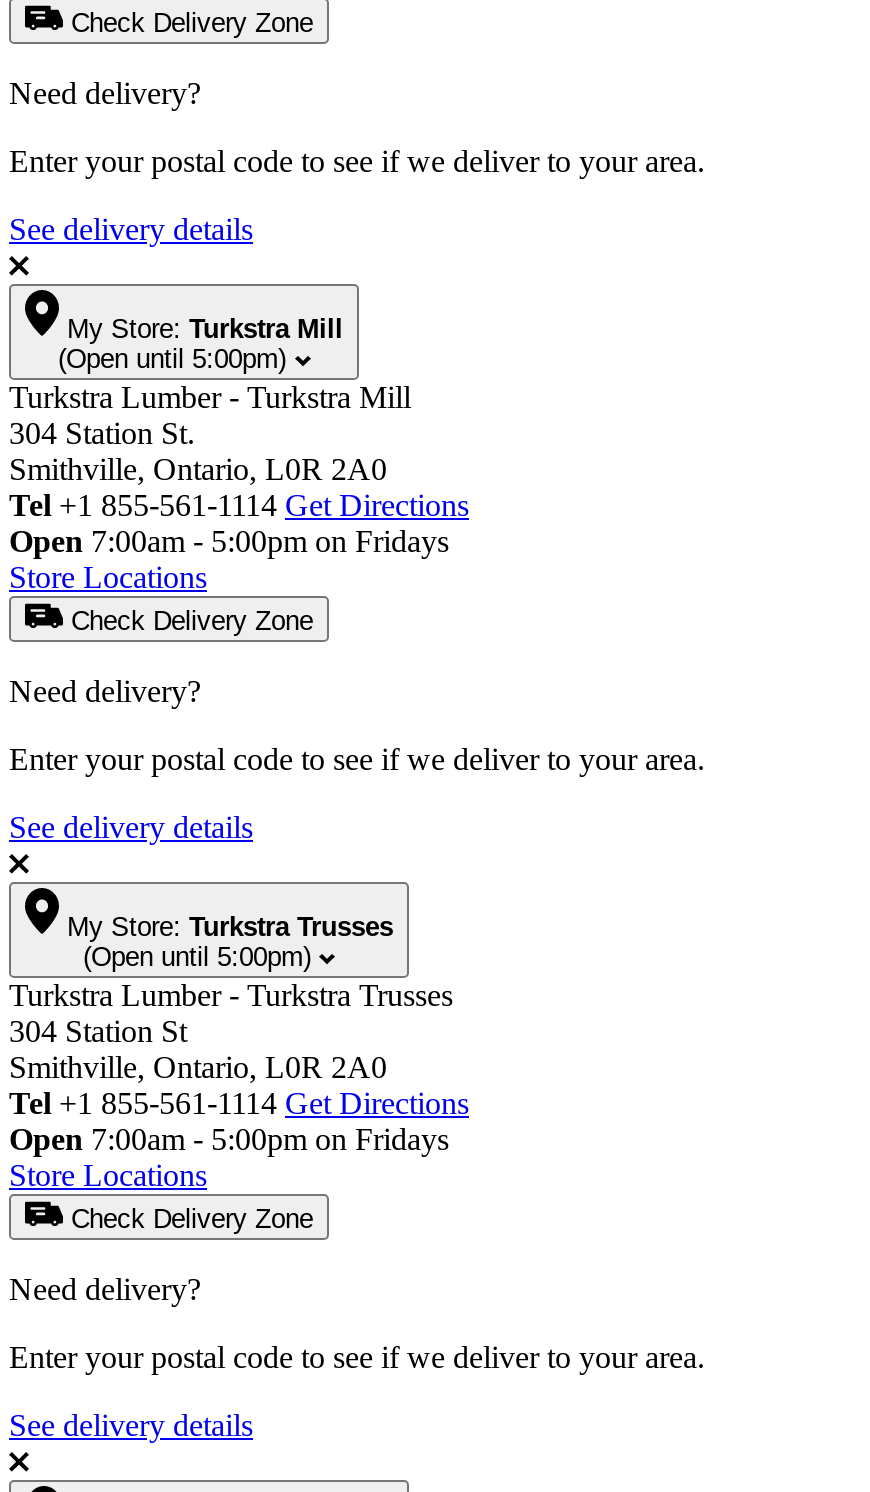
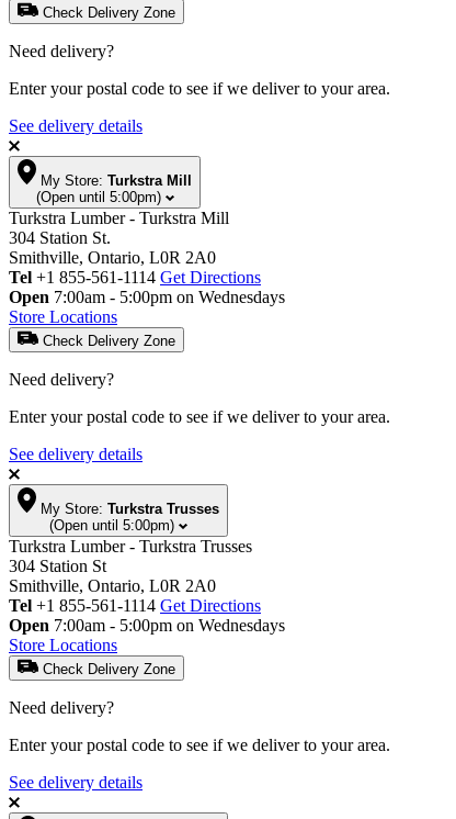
- Open 7:00am - 5:00pm on Fridays
+ Open 7:00am - 5:00pm on Wednesdays

- Open 7:00am - 5:00pm on Fridays
+ Open 7:00am - 5:00pm on Wednesdays
